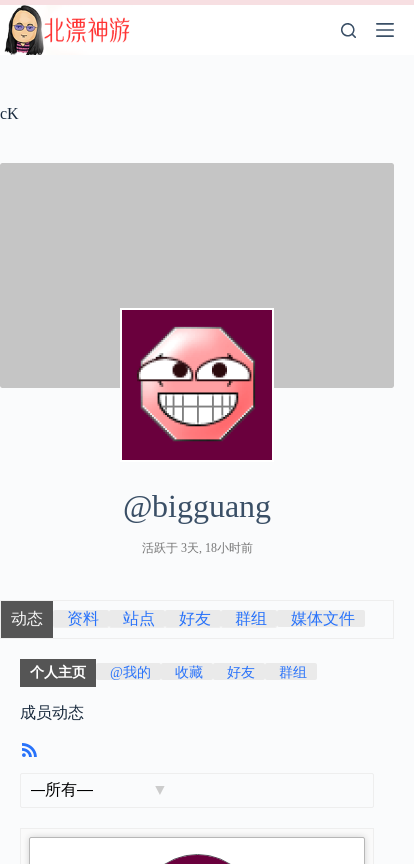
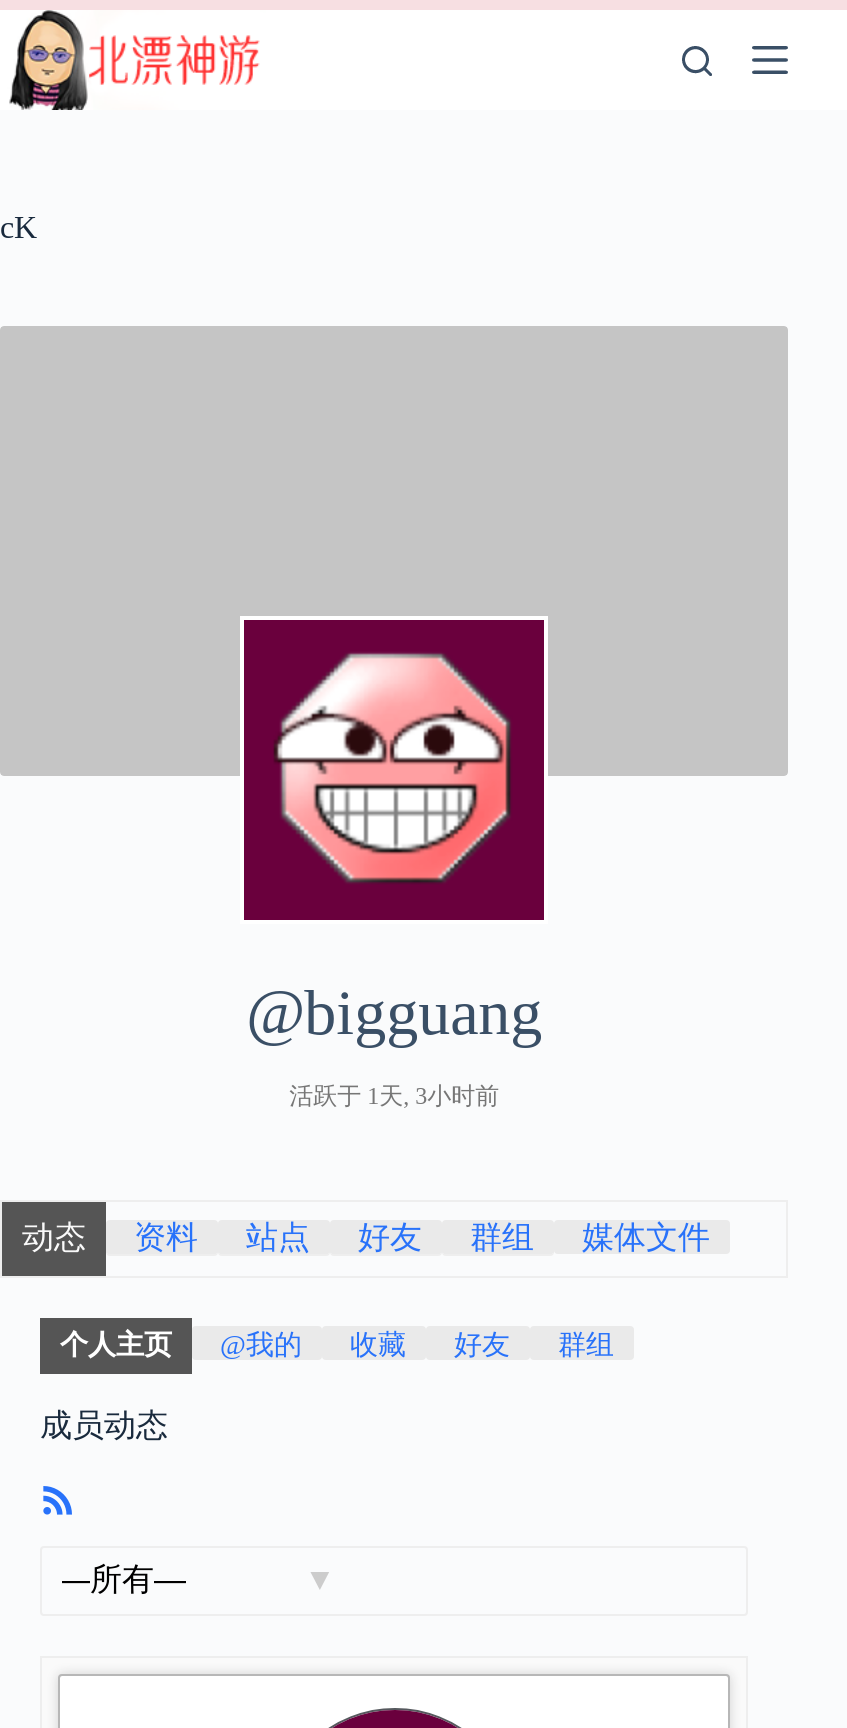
- 活跃于 3天, 18小时前
+ 活跃于 1天, 3小时前
